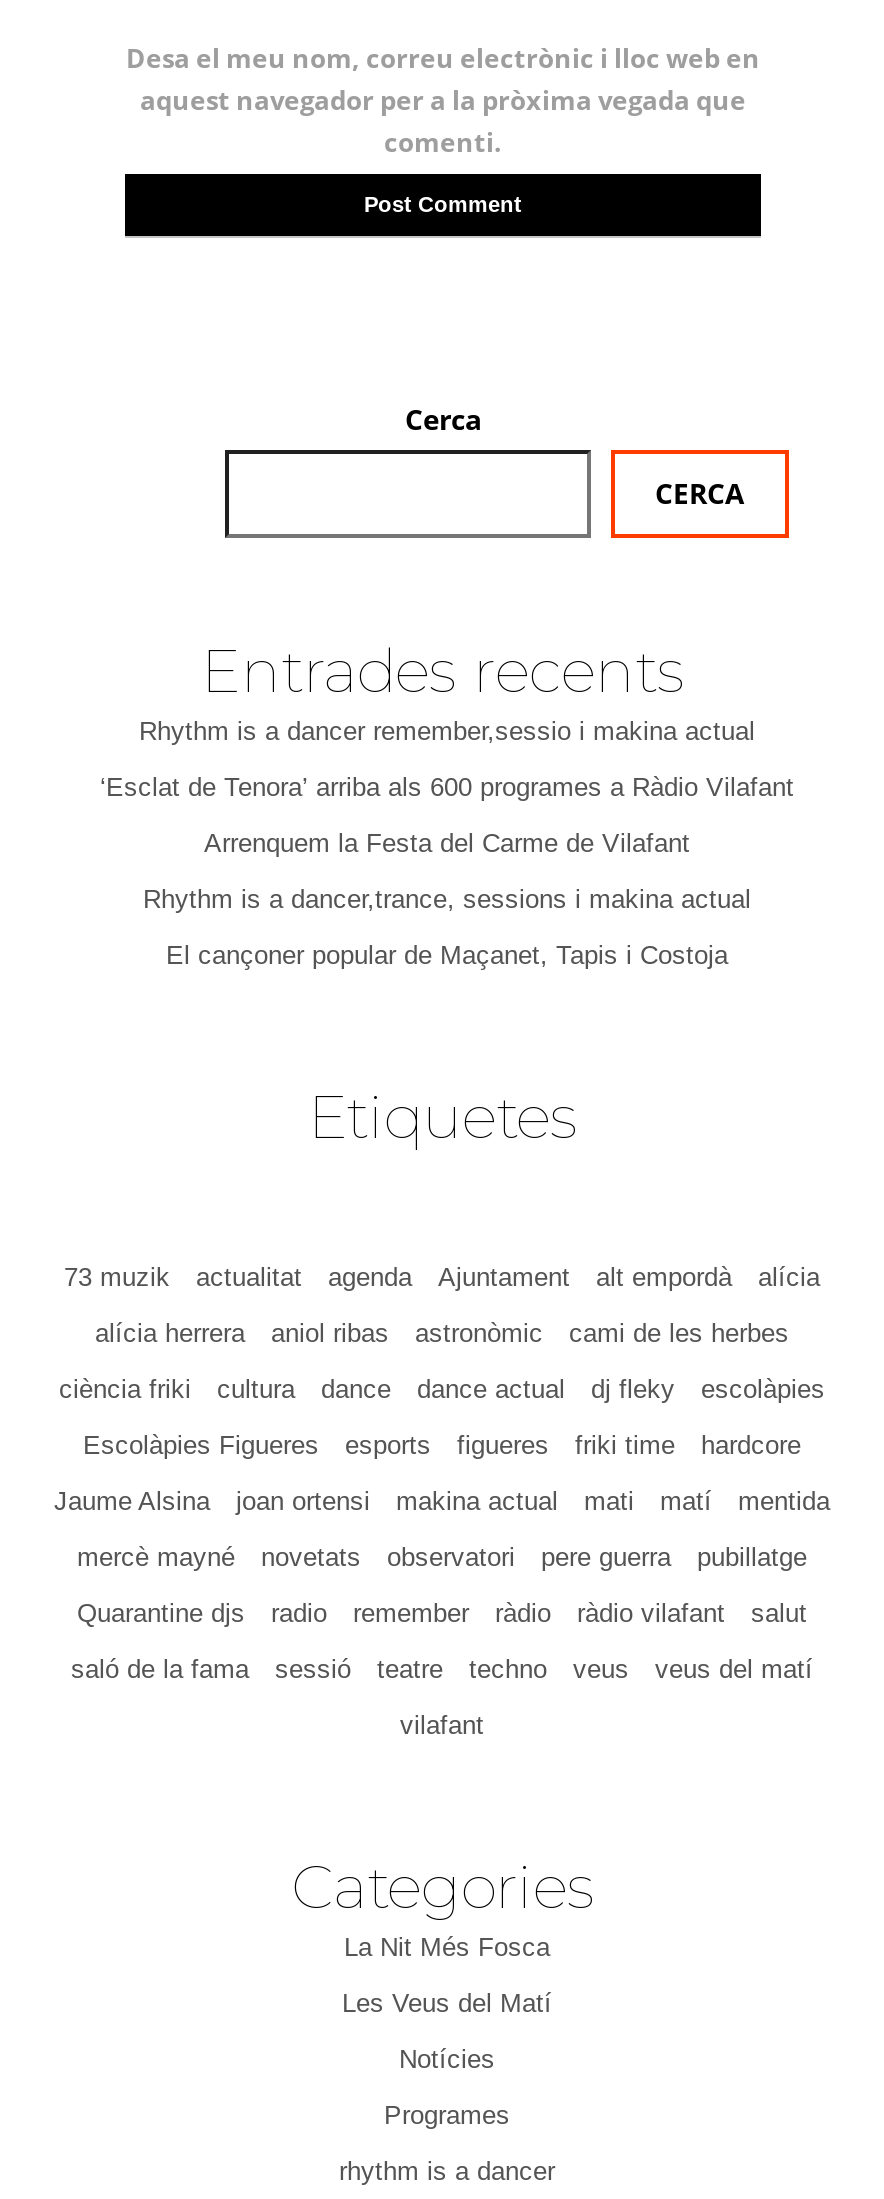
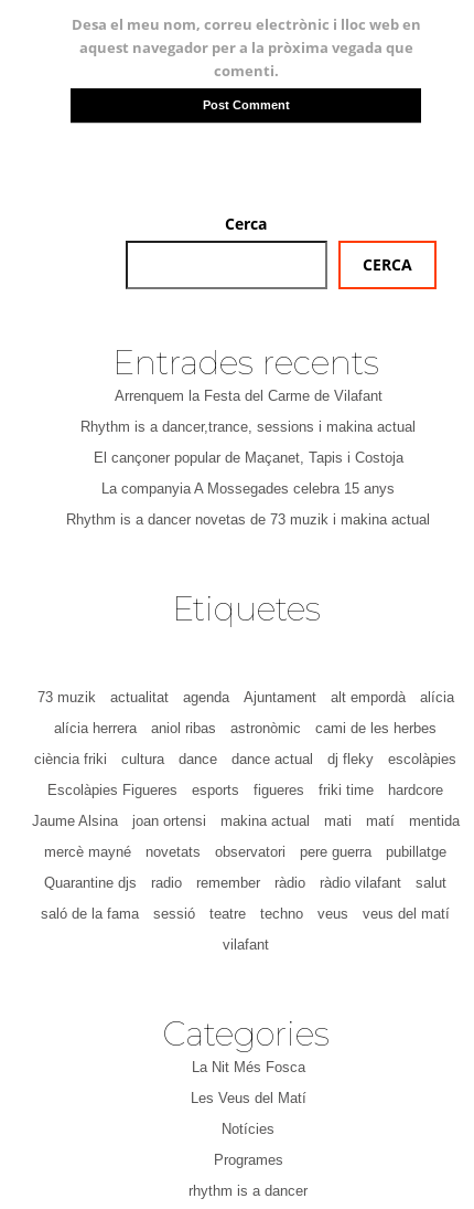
- Rhythm is a dancer remember,sessio i makina actual
- ‘Esclat de Tenora’ arriba als 600 programes a Ràdio Vilafant

moved up: Arrenquem la Festa del Carme de Vilafant | Rhythm is a dancer,trance, sessions i makina actual | El cançoner popular de Maçanet, Tapis i Costoja

+ La companyia A Mossegades celebra 15 anys
+ Rhythm is a dancer novetas de 73 muzik i makina actual
